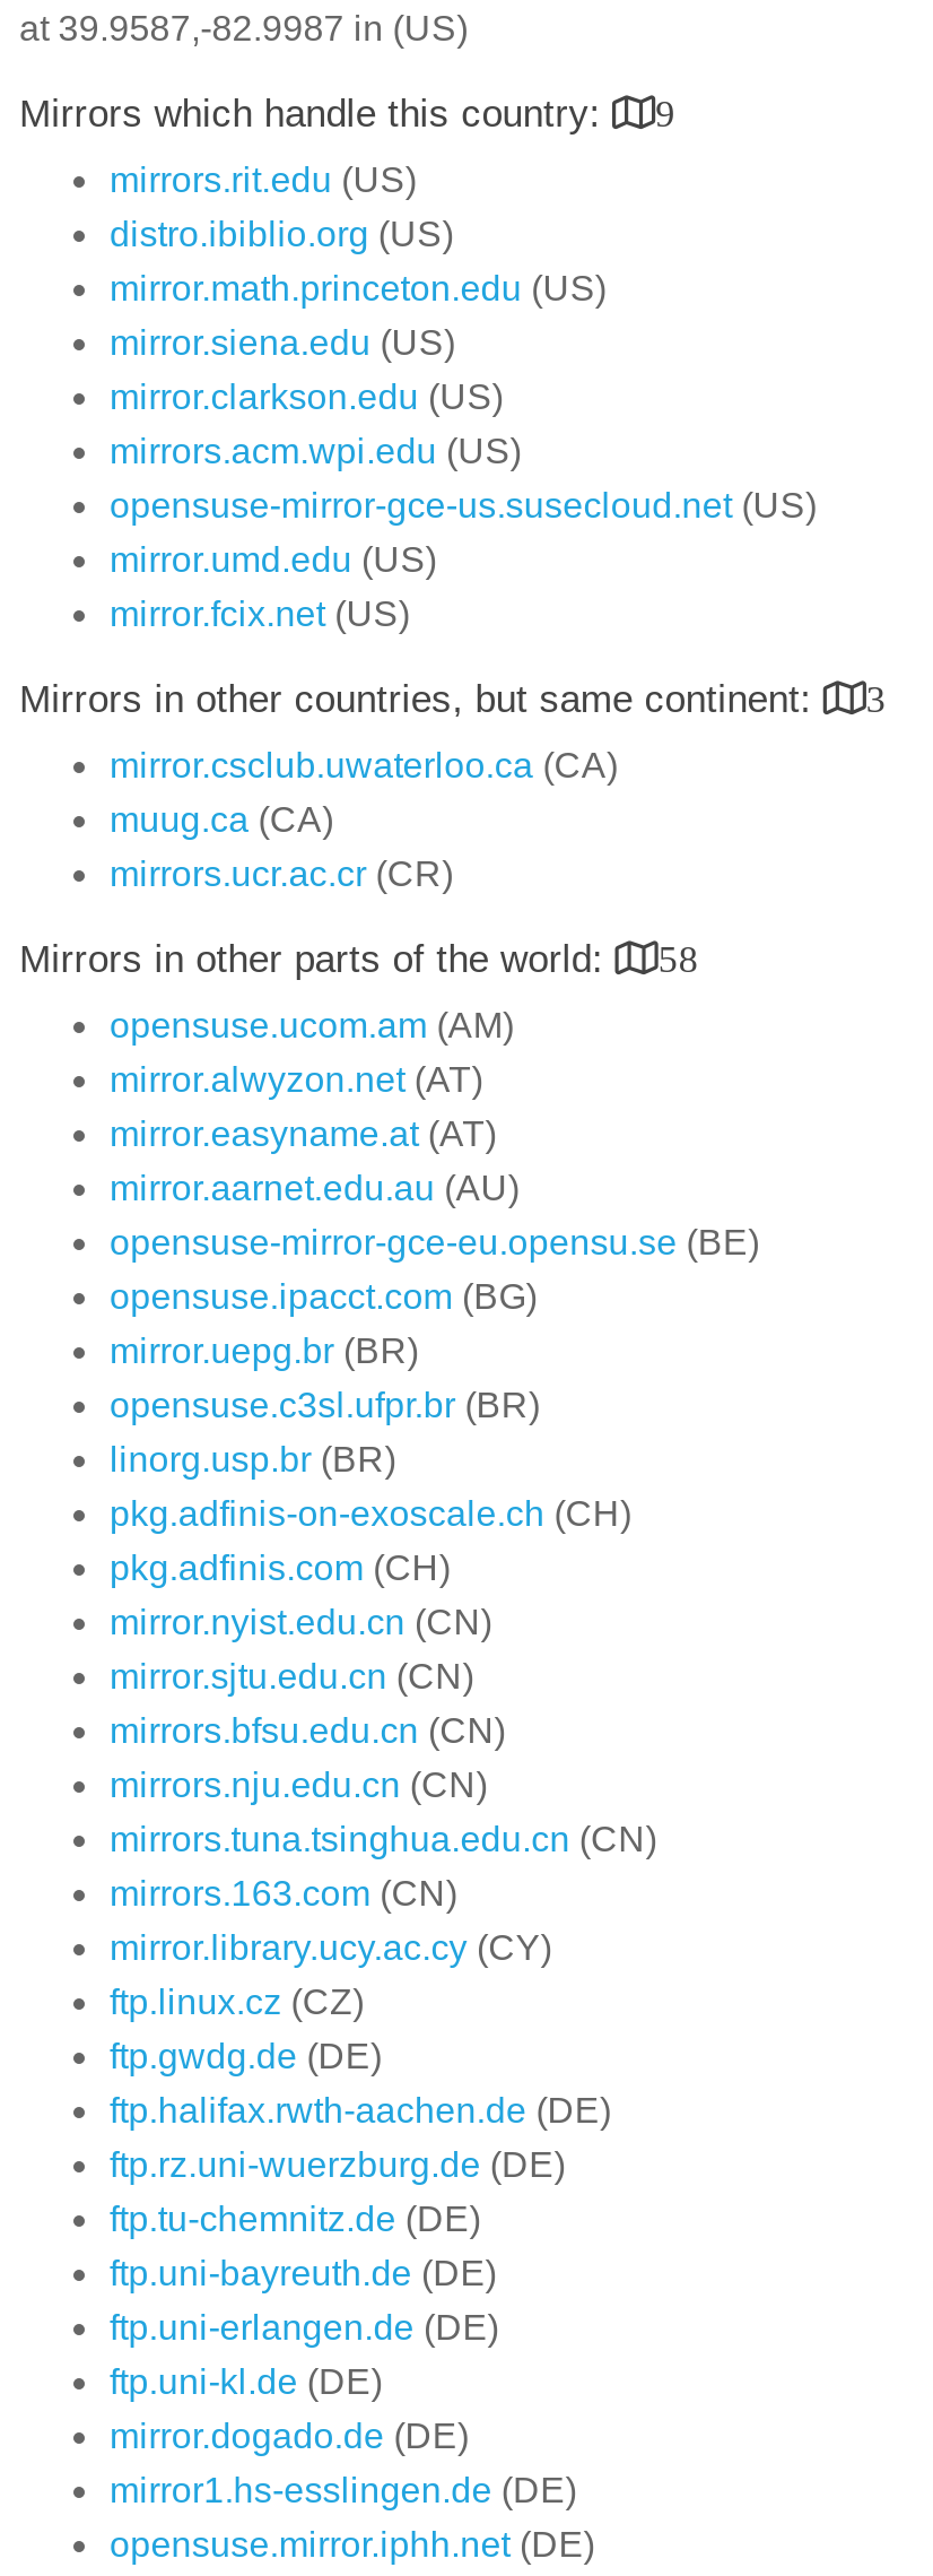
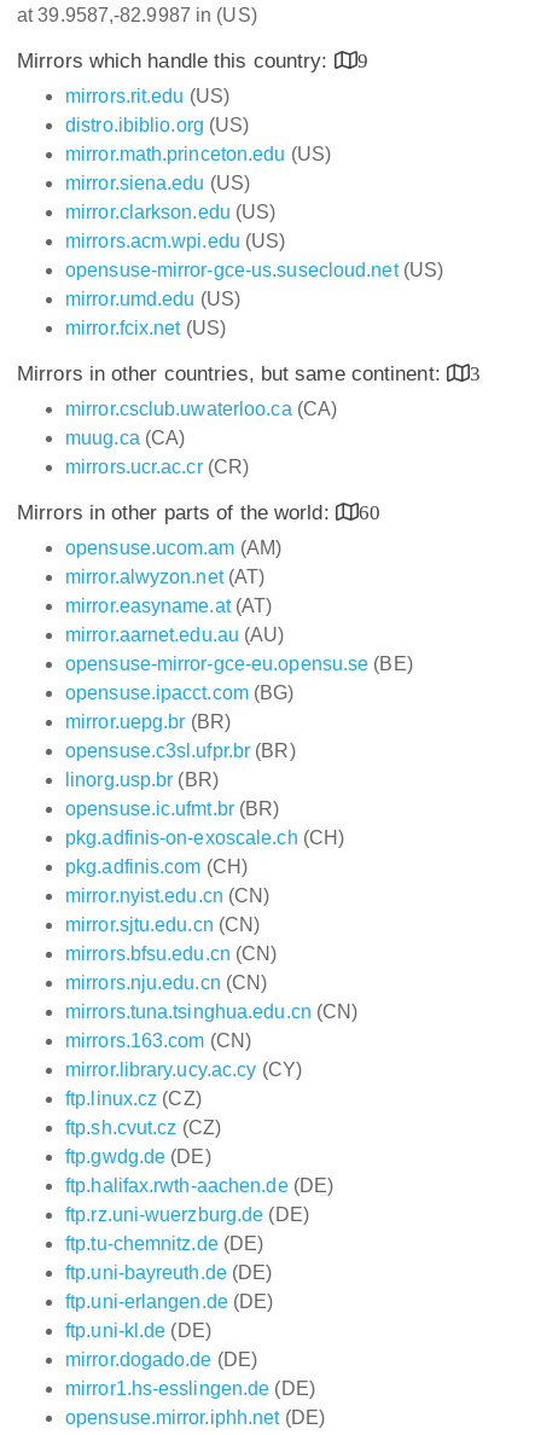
- Mirrors in other parts of the world: 58
+ Mirrors in other parts of the world: 60

+ opensuse.ic.ufmt.br (BR)

+ ftp.sh.cvut.cz (CZ)
